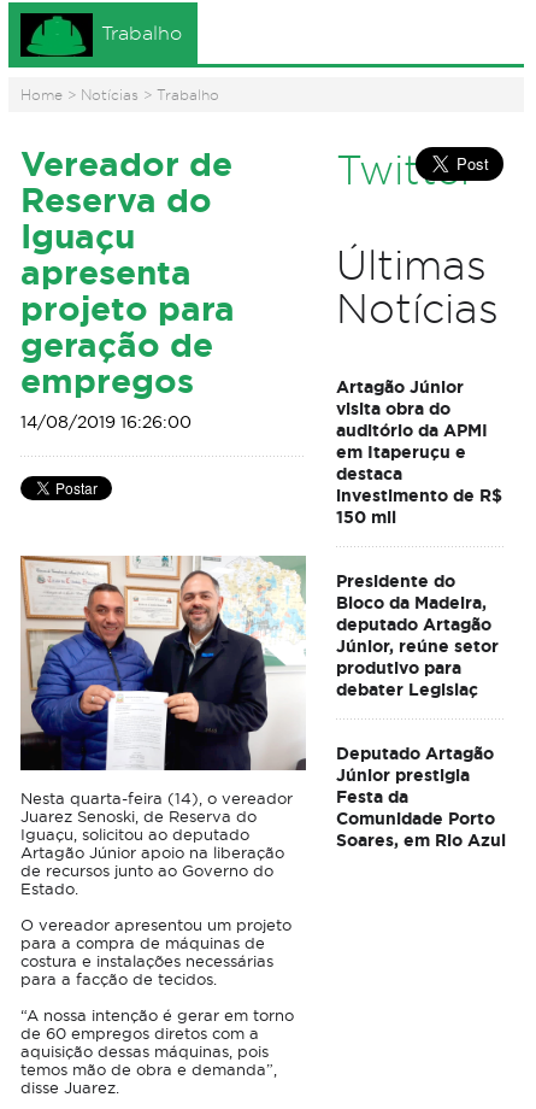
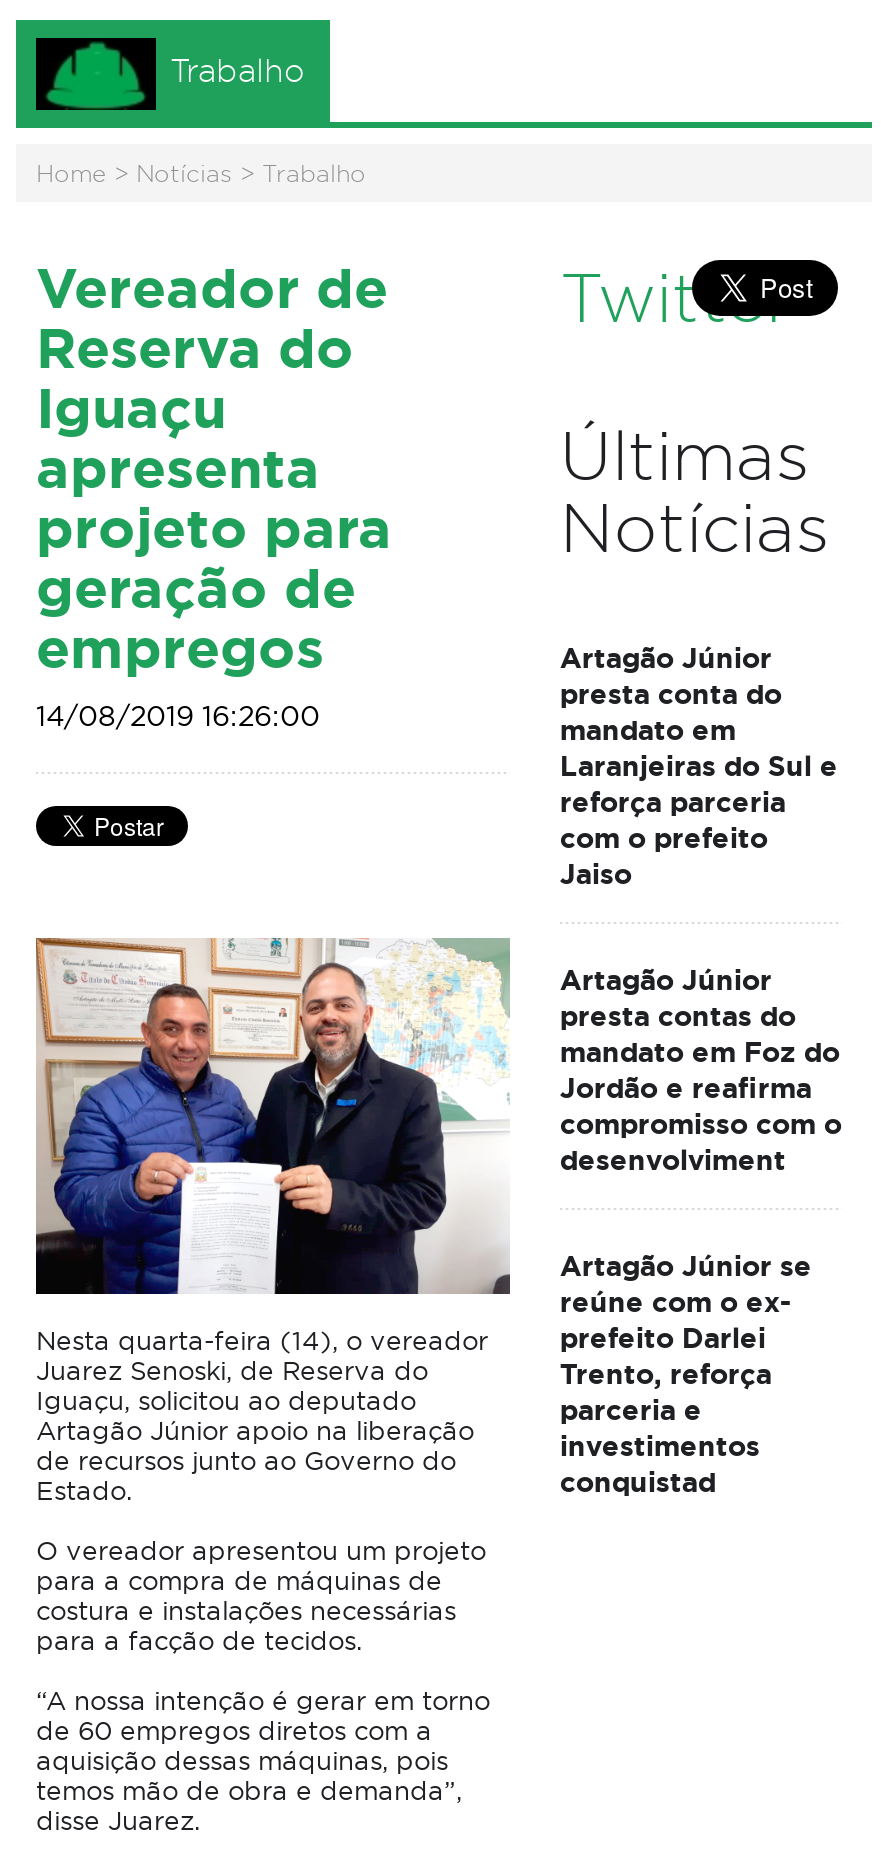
- visita obra do
- auditório da APMI
- em Itaperuçu e
- destaca
- investimento de R$
- 150 mil
+ presta conta do
+ mandato em
+ Laranjeiras do Sul e
+ reforça parceria
+ com o prefeito
+ Jaiso

- Presidente do
- Bloco da Madeira,
- deputado Artagão
- Júnior, reúne setor
- produtivo para
- debater Legislaç
+ Artagão Júnior
+ presta contas do
+ mandato em Foz do
+ Jordão e reafirma
+ compromisso com o
+ desenvolviment

- Deputado Artagão
- Júnior prestigia
- Festa da
- Comunidade Porto
- Soares, em Rio Azul
+ Artagão Júnior se
+ reúne com o ex-
+ prefeito Darlei
+ Trento, reforça
+ parceria e
+ investimentos
+ conquistad
